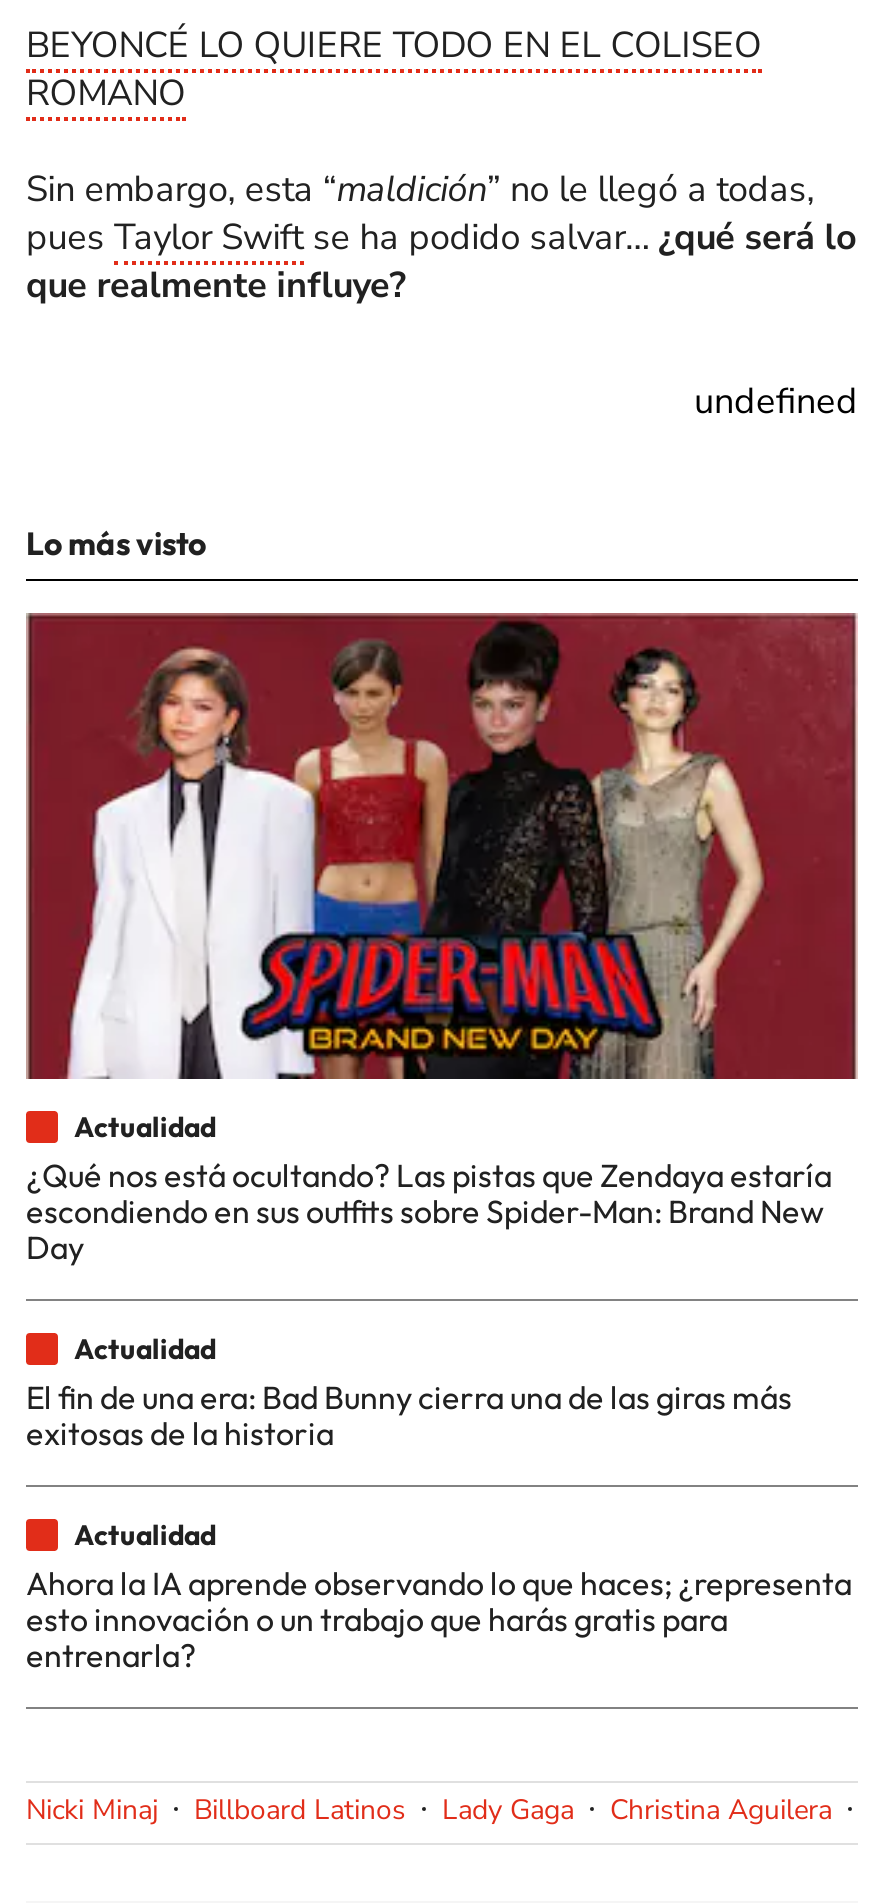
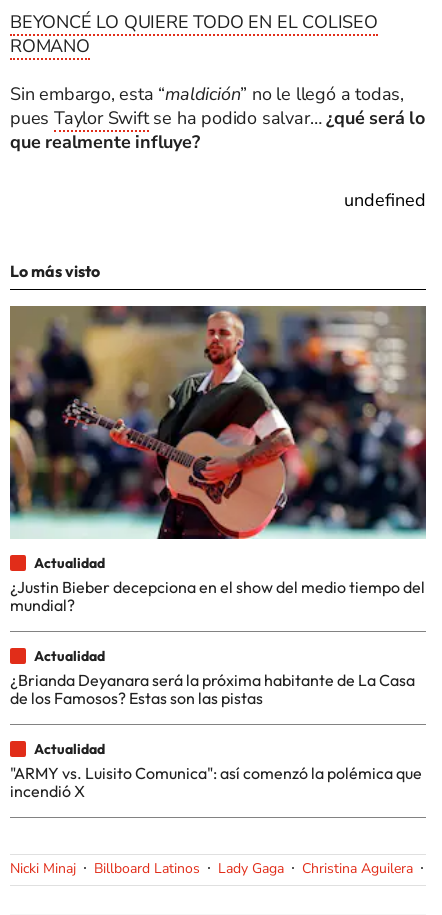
- [image]
- ¿Qué nos está ocultando? Las pistas que Zendaya estaría
- escondiendo en sus outfits sobre Spider-Man: Brand New
- Day
+ [image]
+ ¿Justin Bieber decepciona en el show del medio tiempo del
+ mundial?

- El fin de una era: Bad Bunny cierra una de las giras más
- exitosas de la historia
+ ¿Brianda Deyanara será la próxima habitante de La Casa
+ de los Famosos? Estas son las pistas

- Ahora la IA aprende observando lo que haces; ¿representa
- esto innovación o un trabajo que harás gratis para
- entrenarla?
+ "ARMY vs. Luisito Comunica": así comenzó la polémica que
+ incendió X
